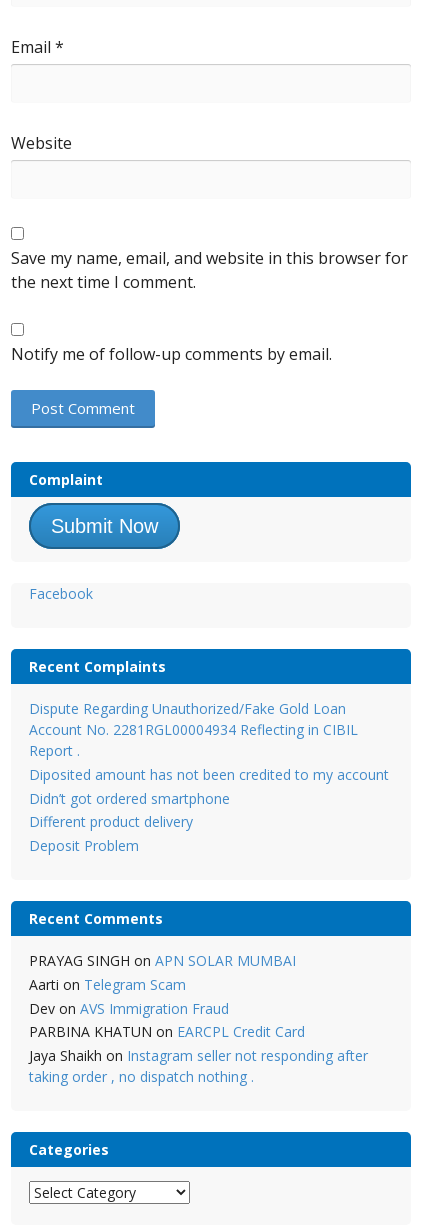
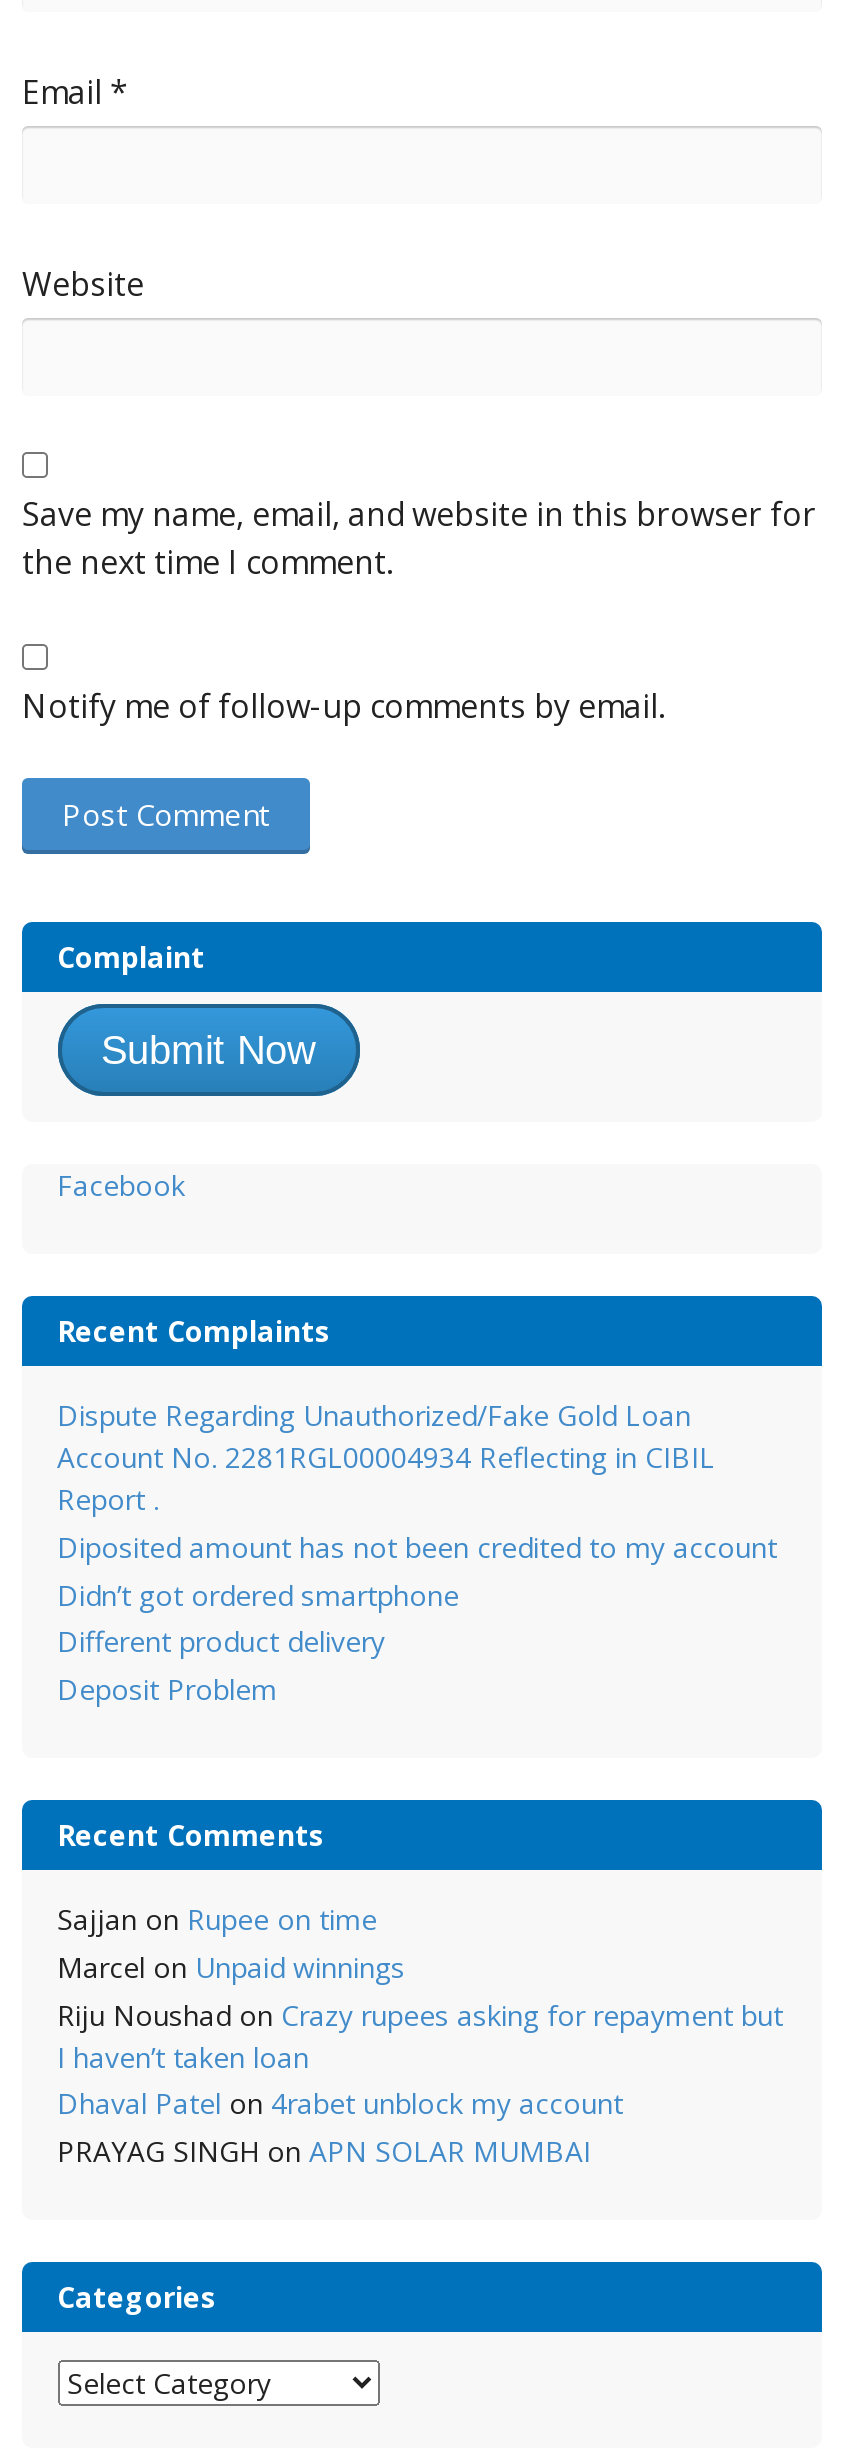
+ Sajjan on Rupee on time
+ Marcel on Unpaid winnings
+ Riju Noushad on Crazy rupees asking for repayment but
+ I haven’t taken loan
+ Dhaval Patel on 4rabet unblock my account

moved down: PRAYAG SINGH on APN SOLAR MUMBAI

- Aarti on Telegram Scam
- Dev on AVS Immigration Fraud
- PARBINA KHATUN on EARCPL Credit Card
- Jaya Shaikh on Instagram seller not responding after
- taking order , no dispatch nothing .
